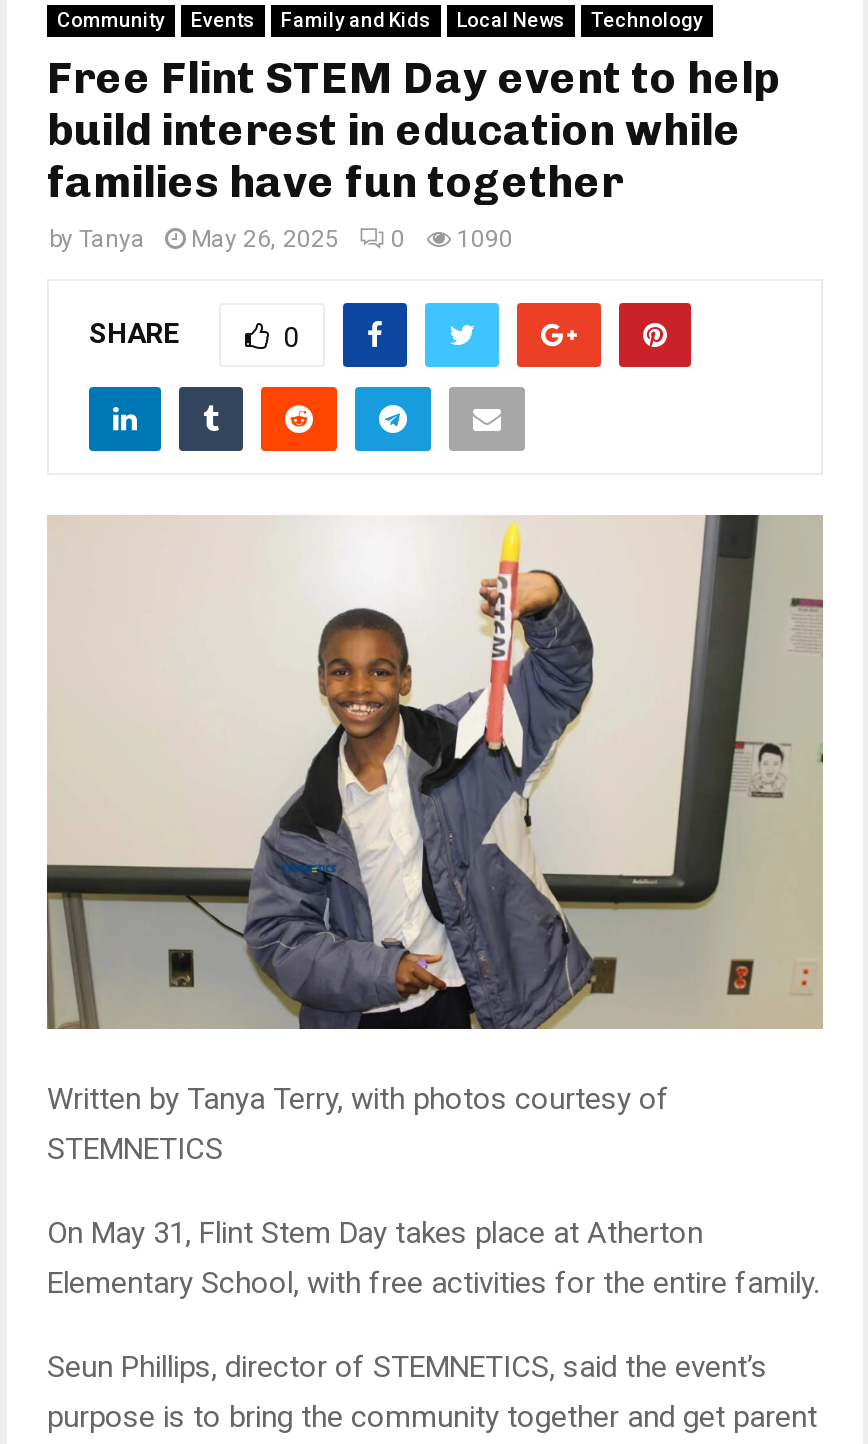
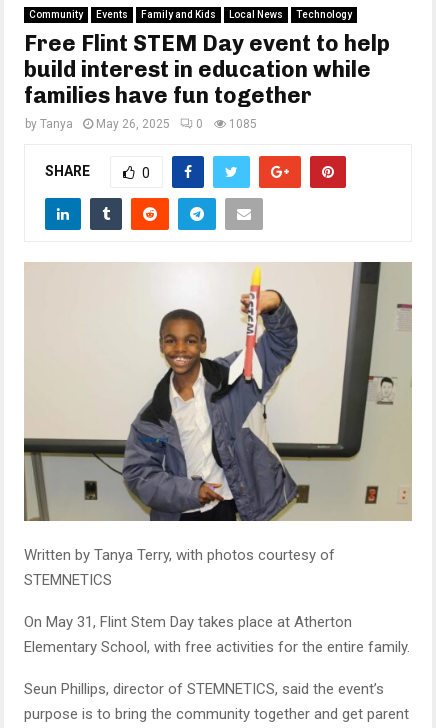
- by Tanya May 26, 2025 0 1090
+ by Tanya May 26, 2025 0 1085
